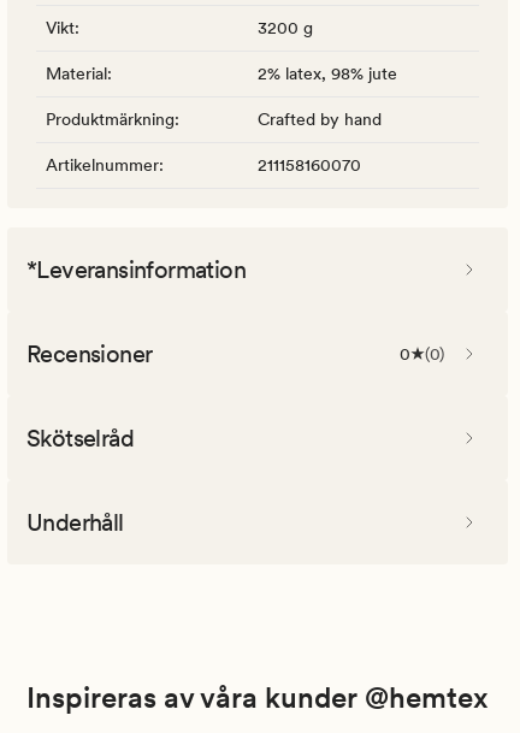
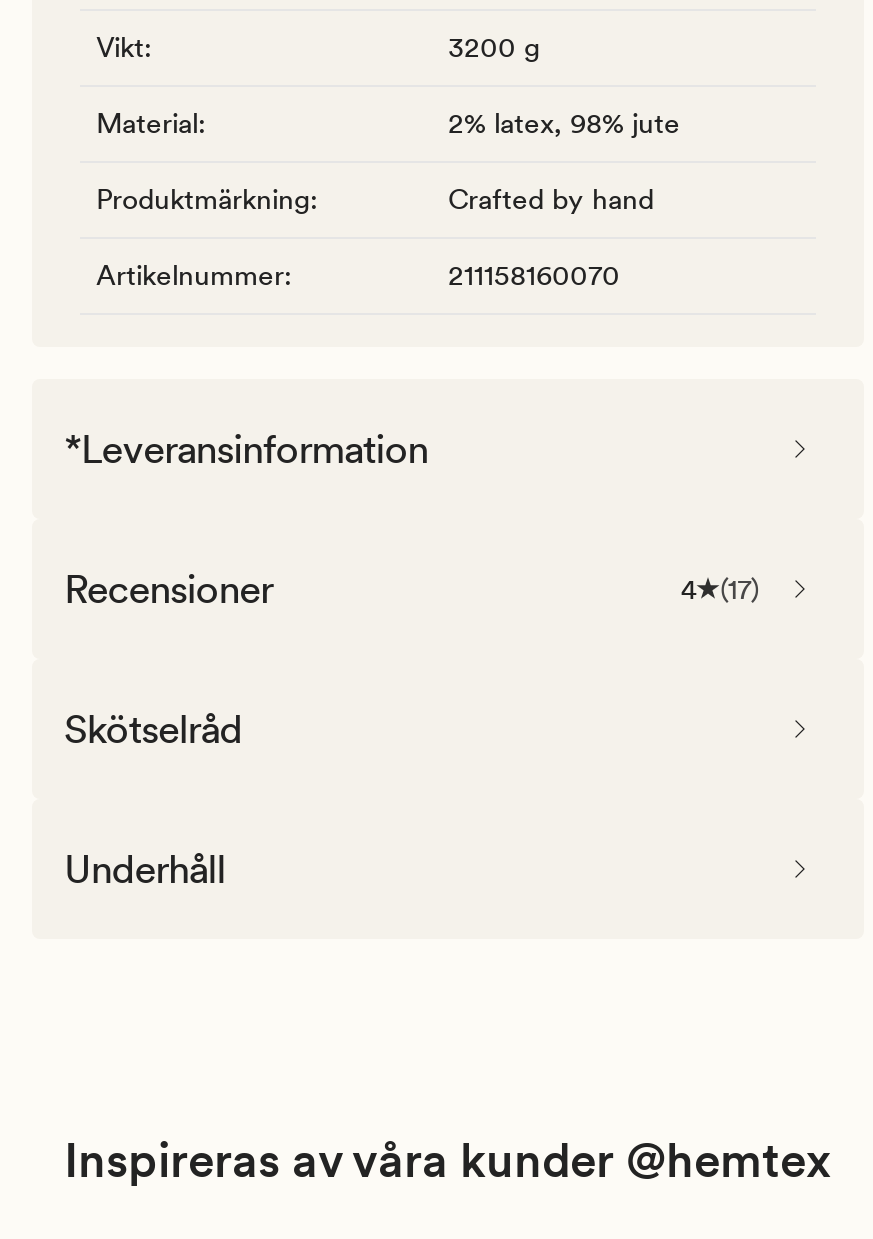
- 0
+ 4

- (0)
+ (17)
